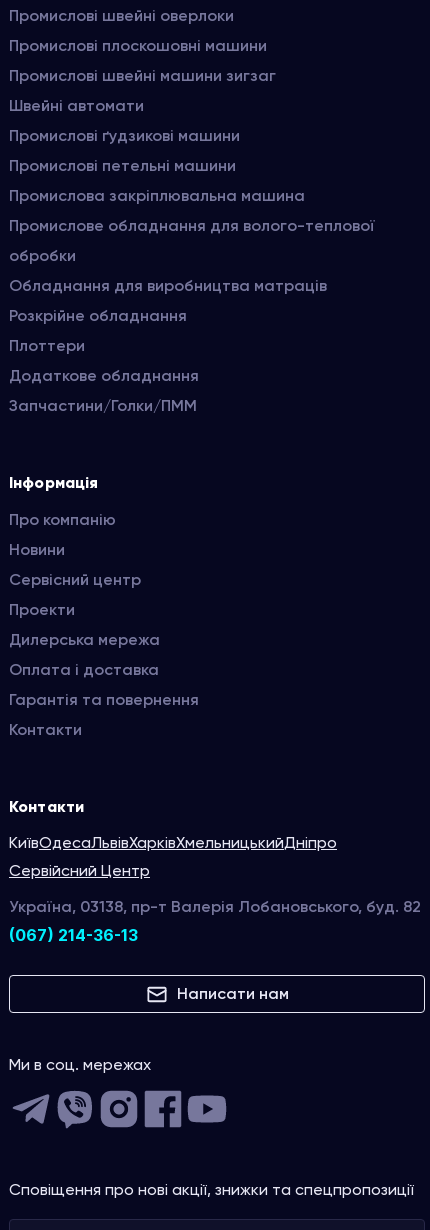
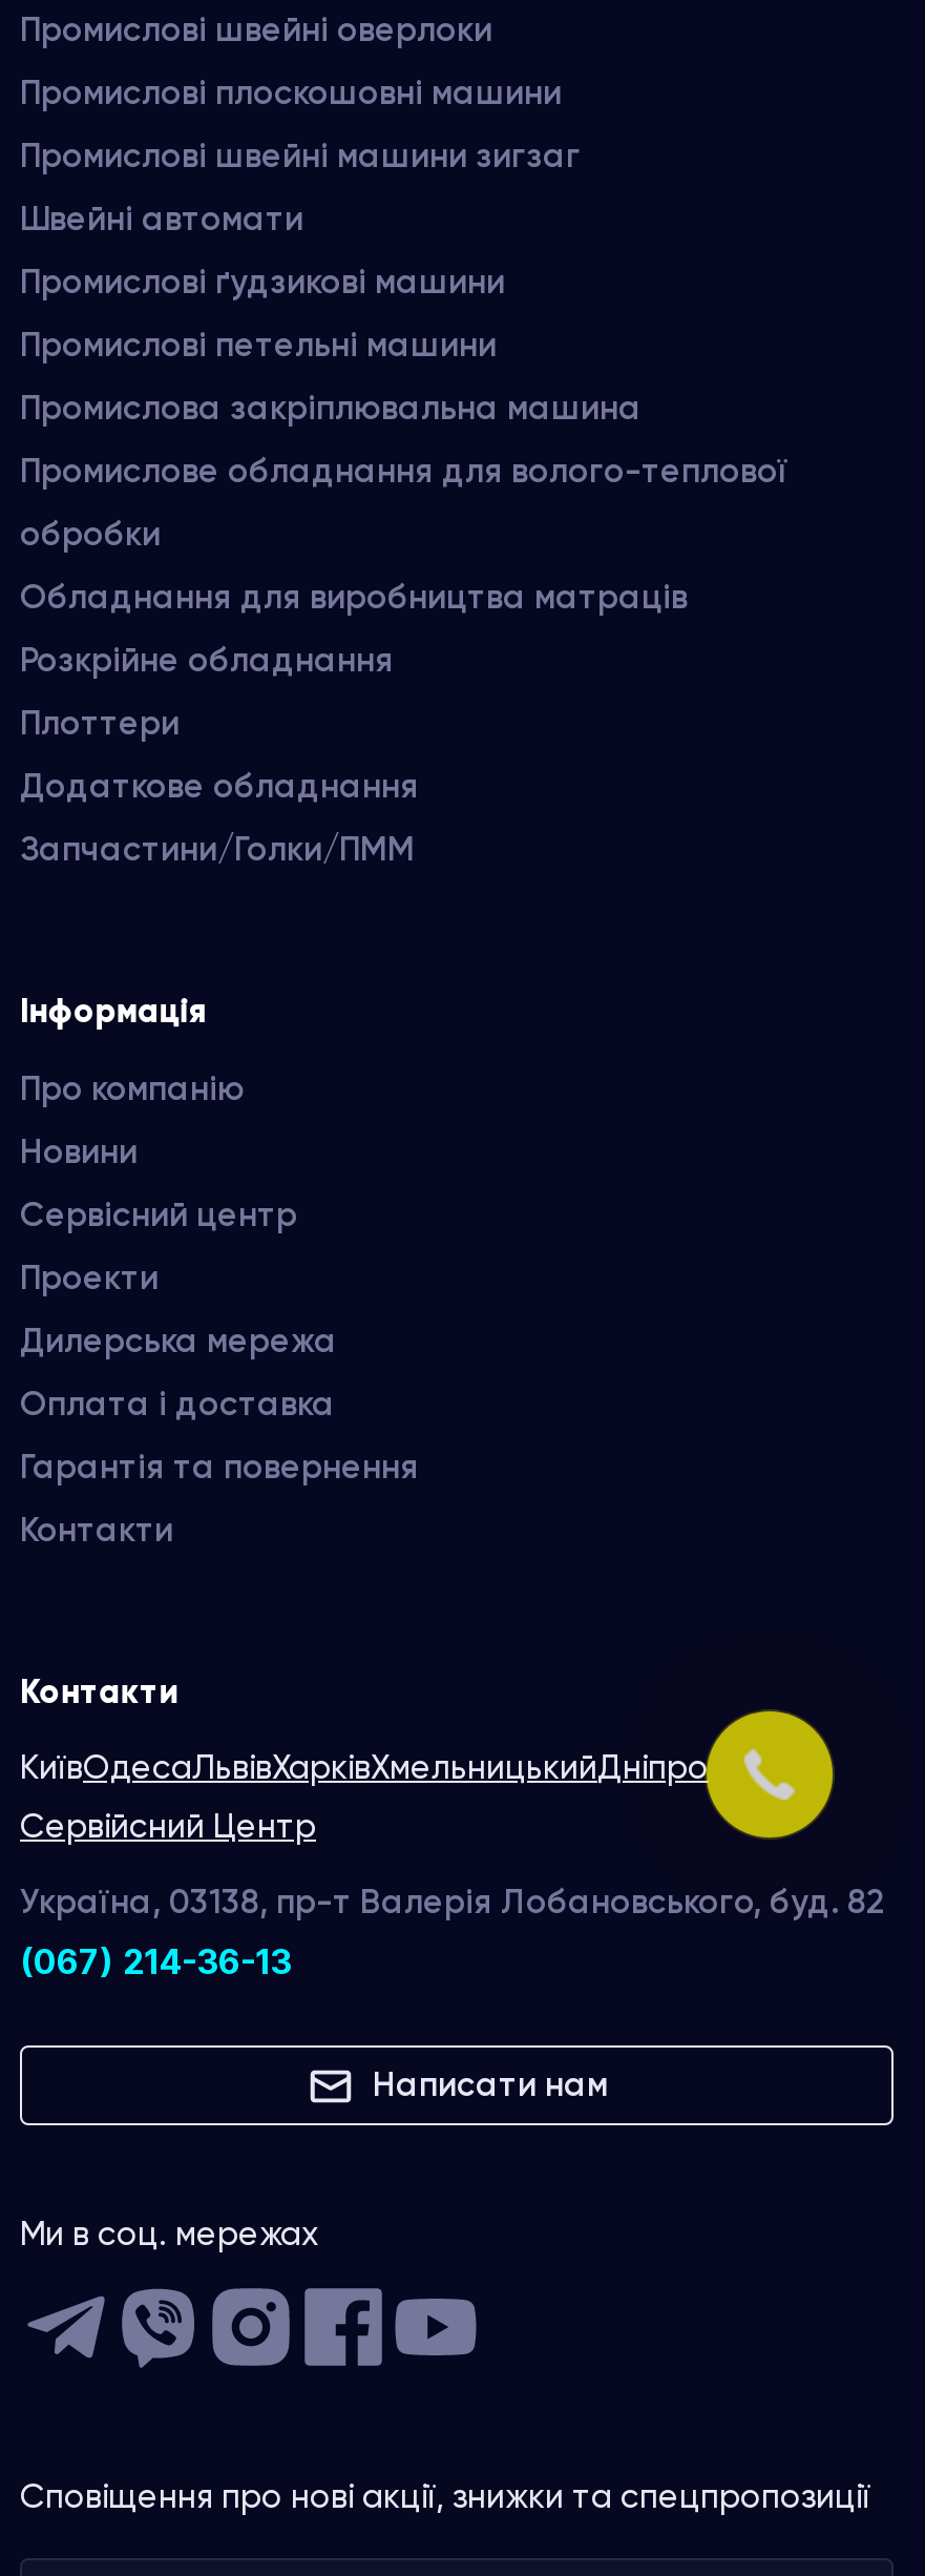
+ [image]
